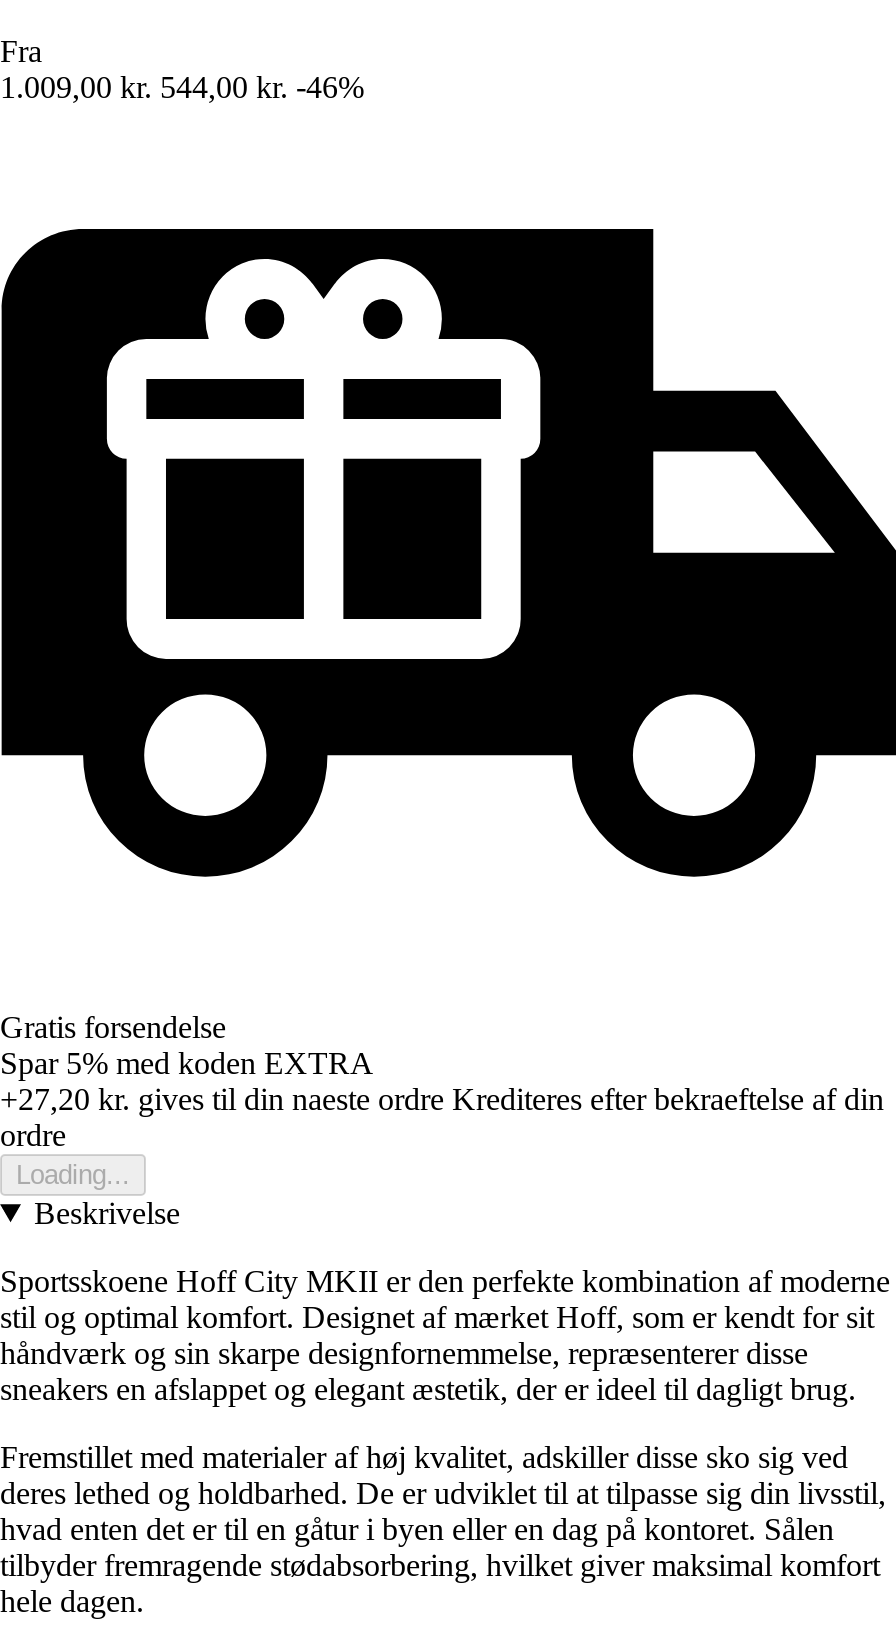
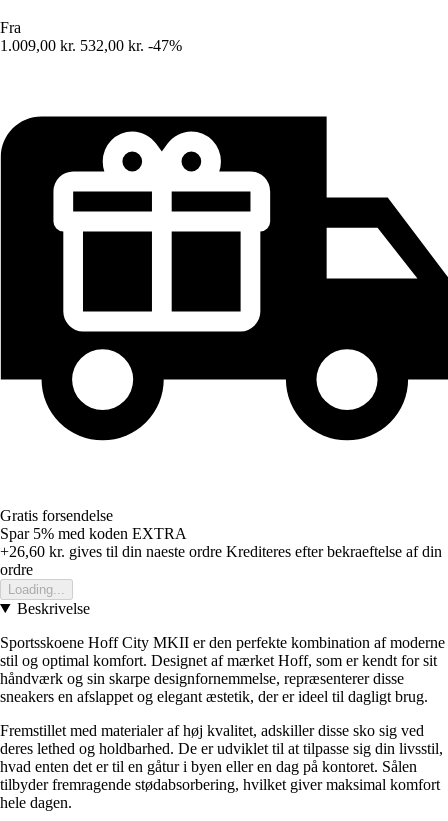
- 1.009,00 kr. 544,00 kr. -46%
+ 1.009,00 kr. 532,00 kr. -47%

- +27,20 kr. gives til din naeste ordre Krediteres efter bekraeftelse af din
+ +26,60 kr. gives til din naeste ordre Krediteres efter bekraeftelse af din
